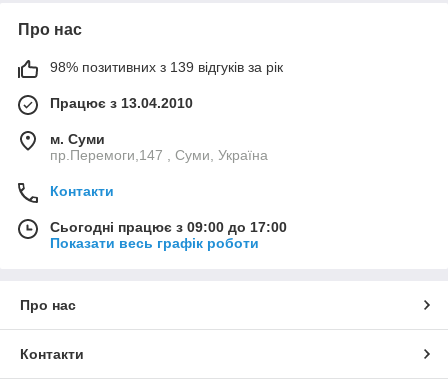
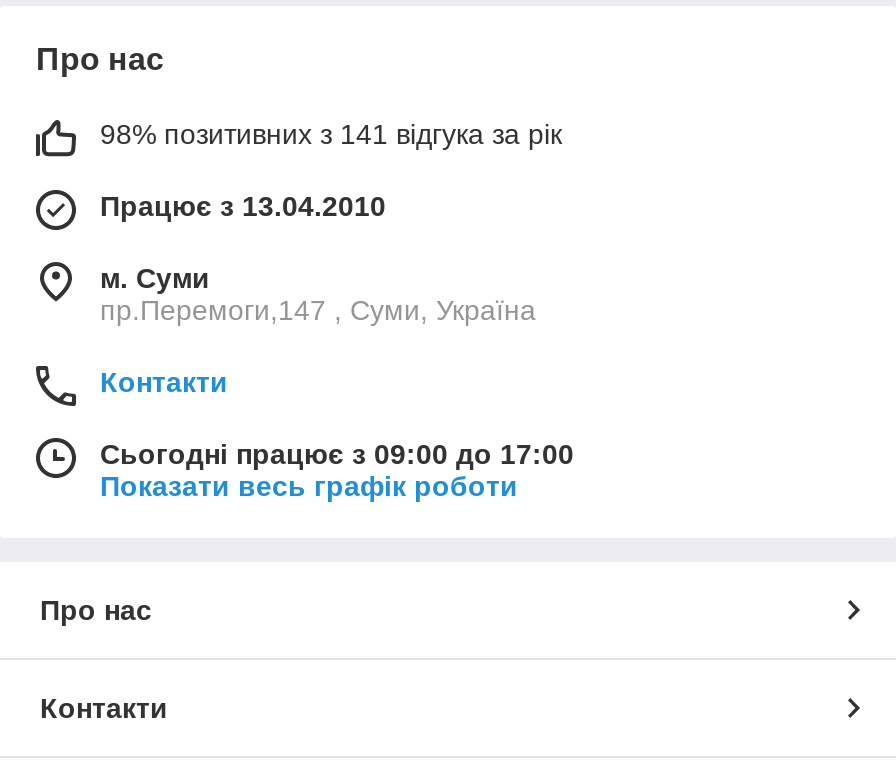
- 98% позитивних з 139 відгуків за рік
+ 98% позитивних з 141 відгука за рік
